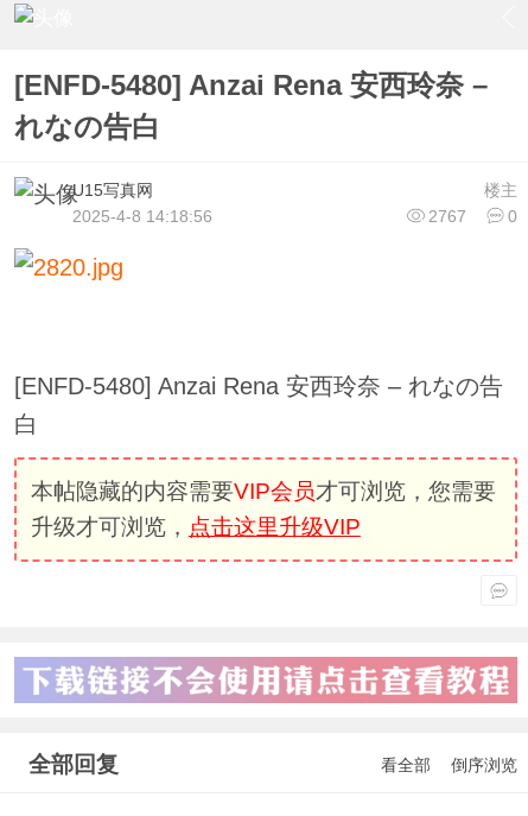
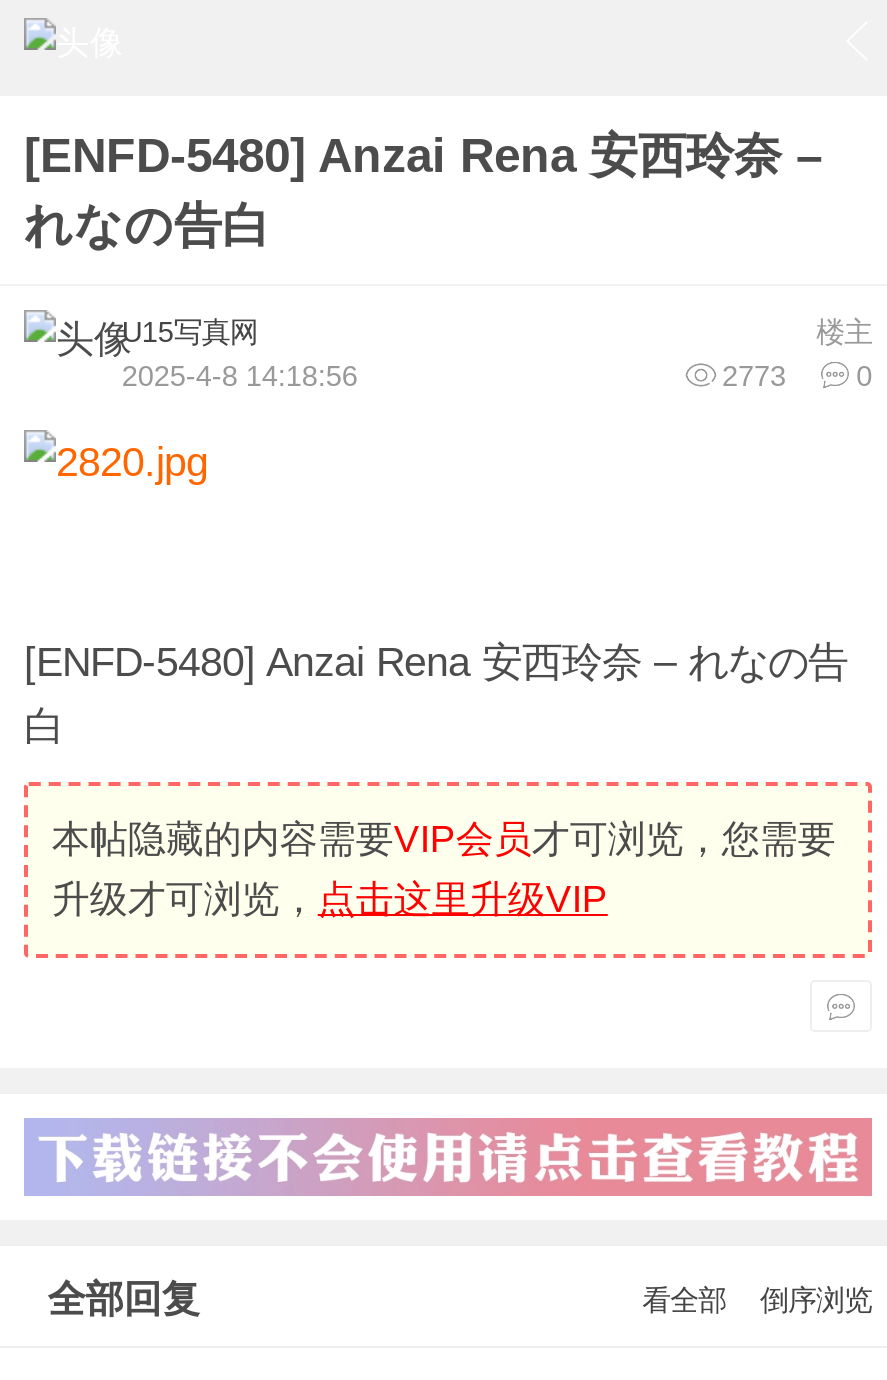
- 2767 0
+ 2773 0
